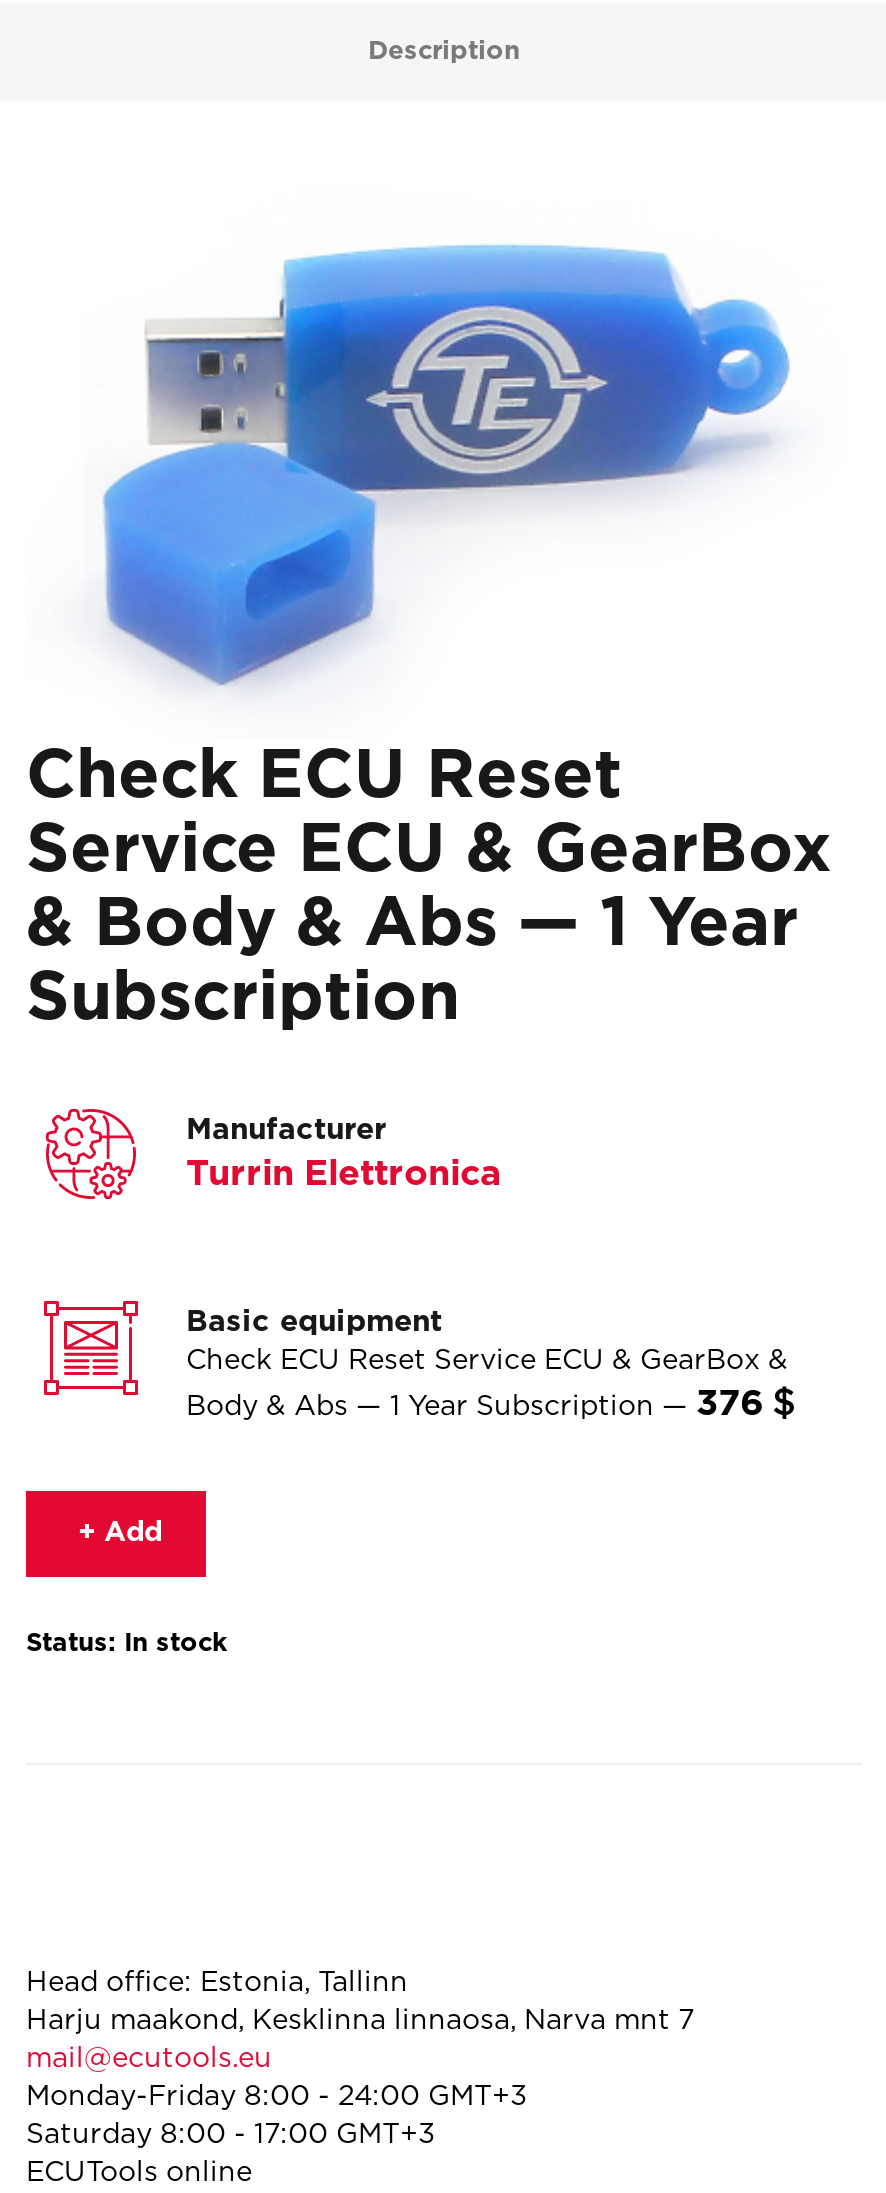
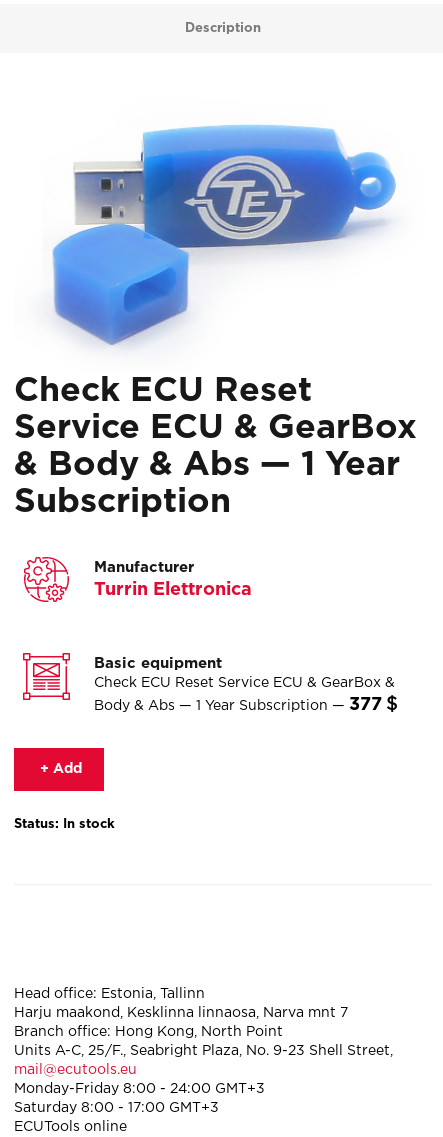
- Body & Abs — 1 Year Subscription — 376 $
+ Body & Abs — 1 Year Subscription — 377 $

+ Branch office: Hong Kong, North Point
+ Units A-C, 25/F., Seabright Plaza, No. 9-23 Shell Street,
